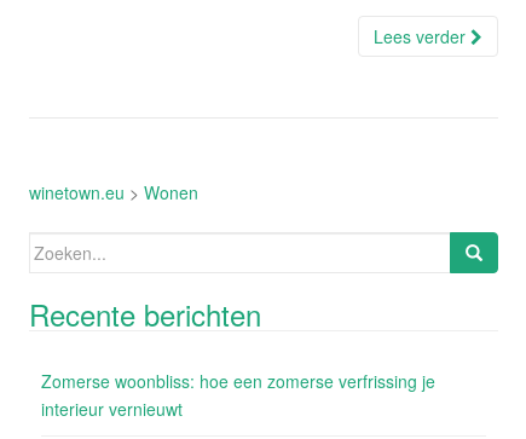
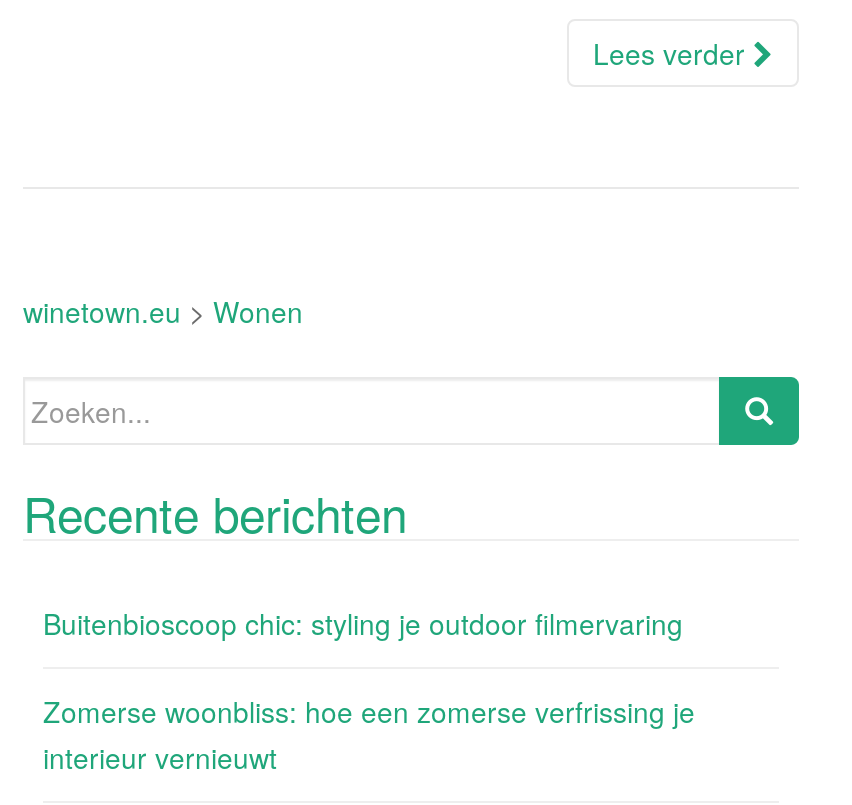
+ Buitenbioscoop chic: styling je outdoor filmervaring
